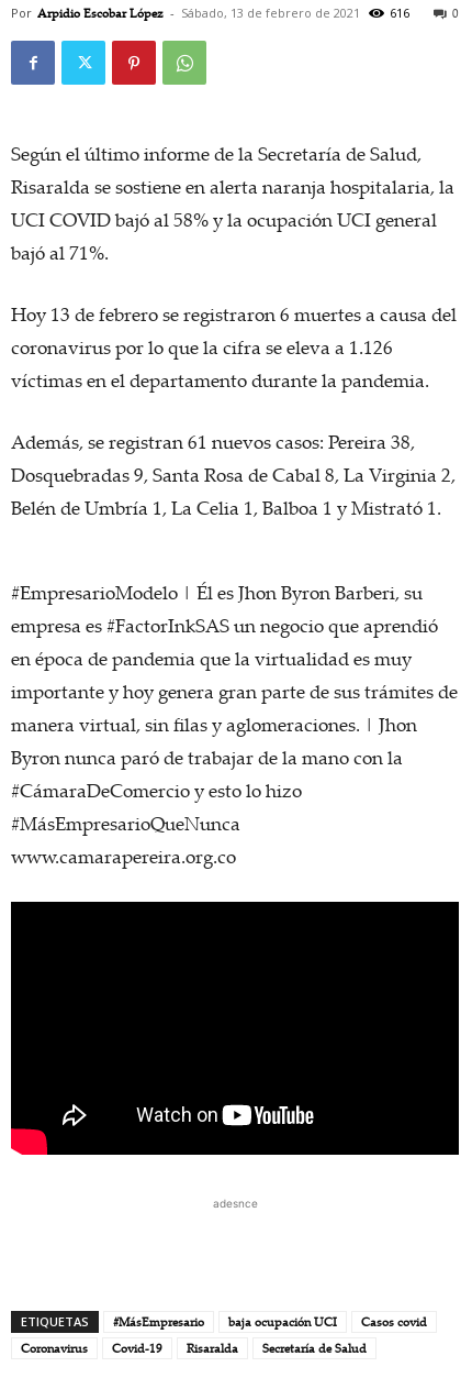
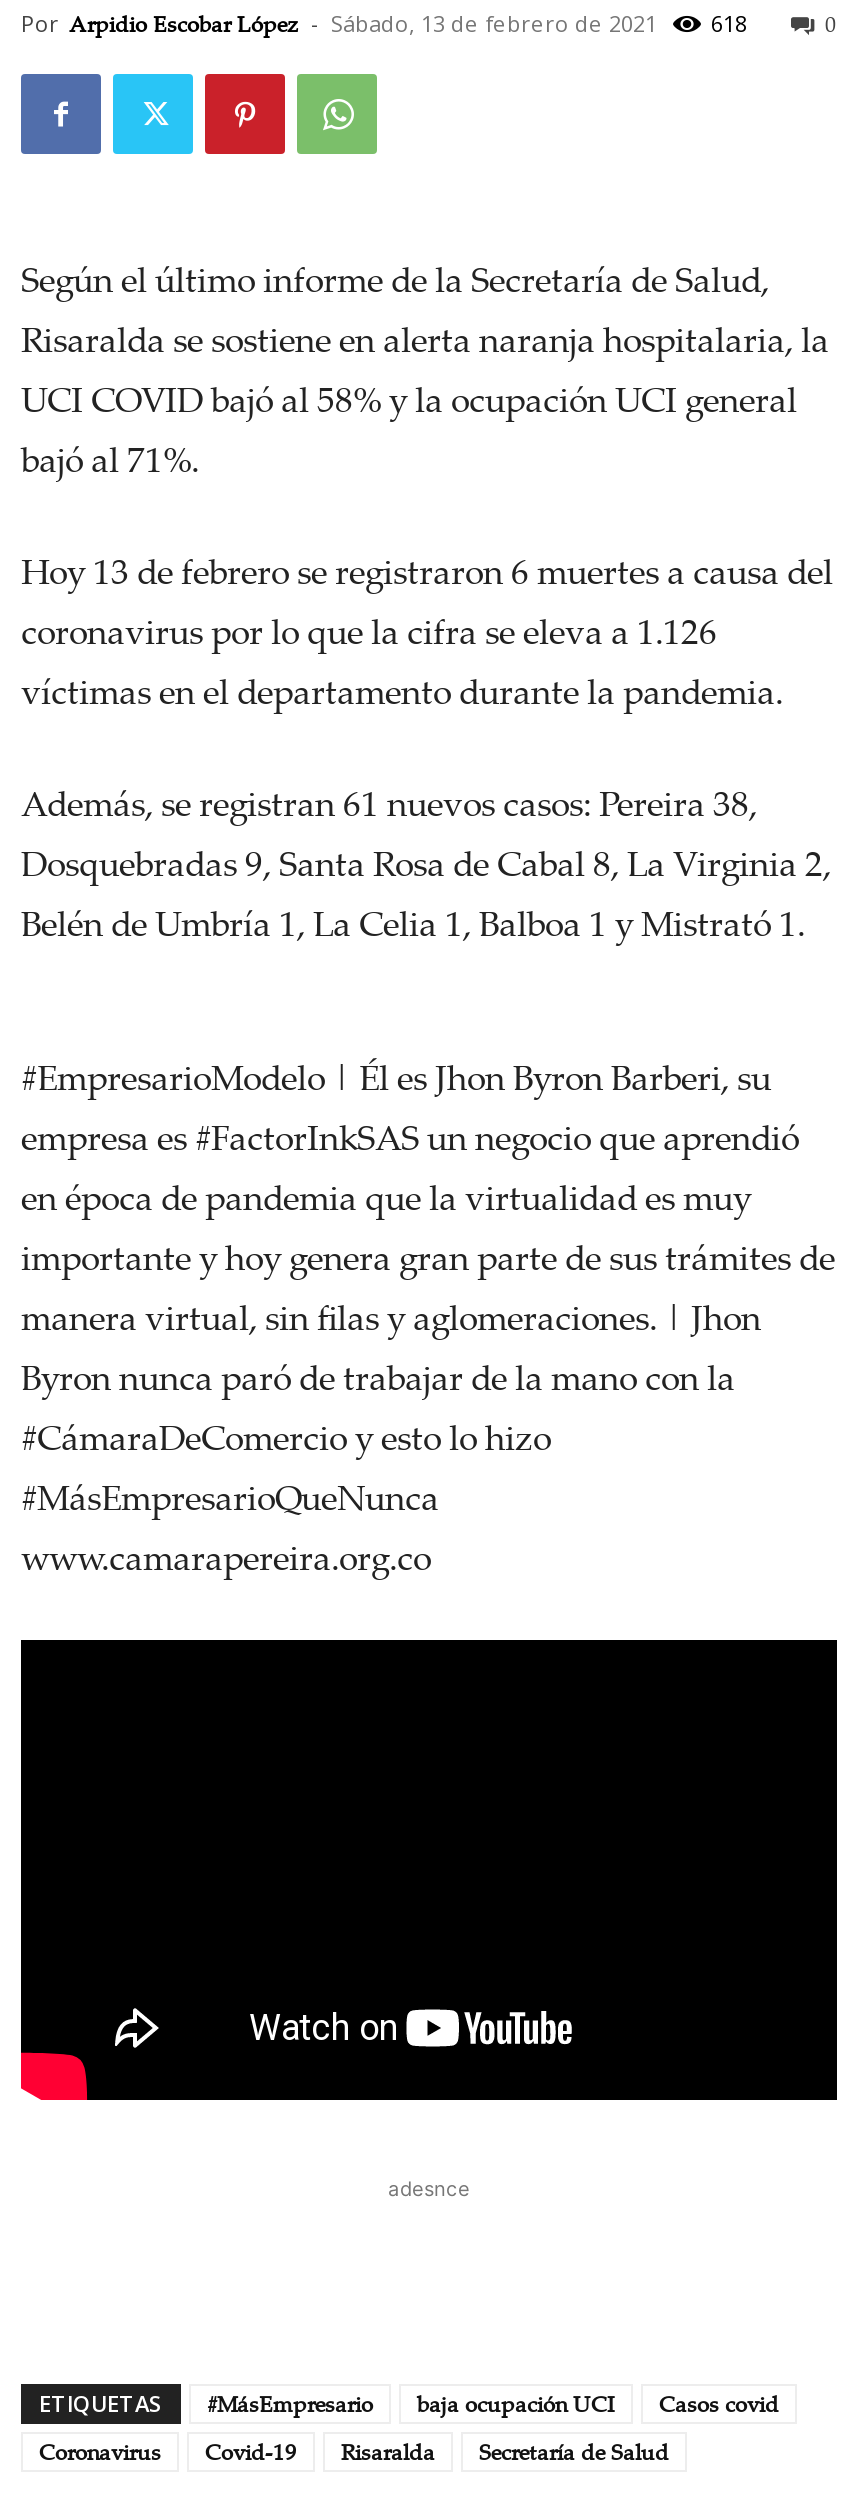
- Por Arpidio Escobar López - Sábado, 13 de febrero de 2021 616
+ Por Arpidio Escobar López - Sábado, 13 de febrero de 2021 618
